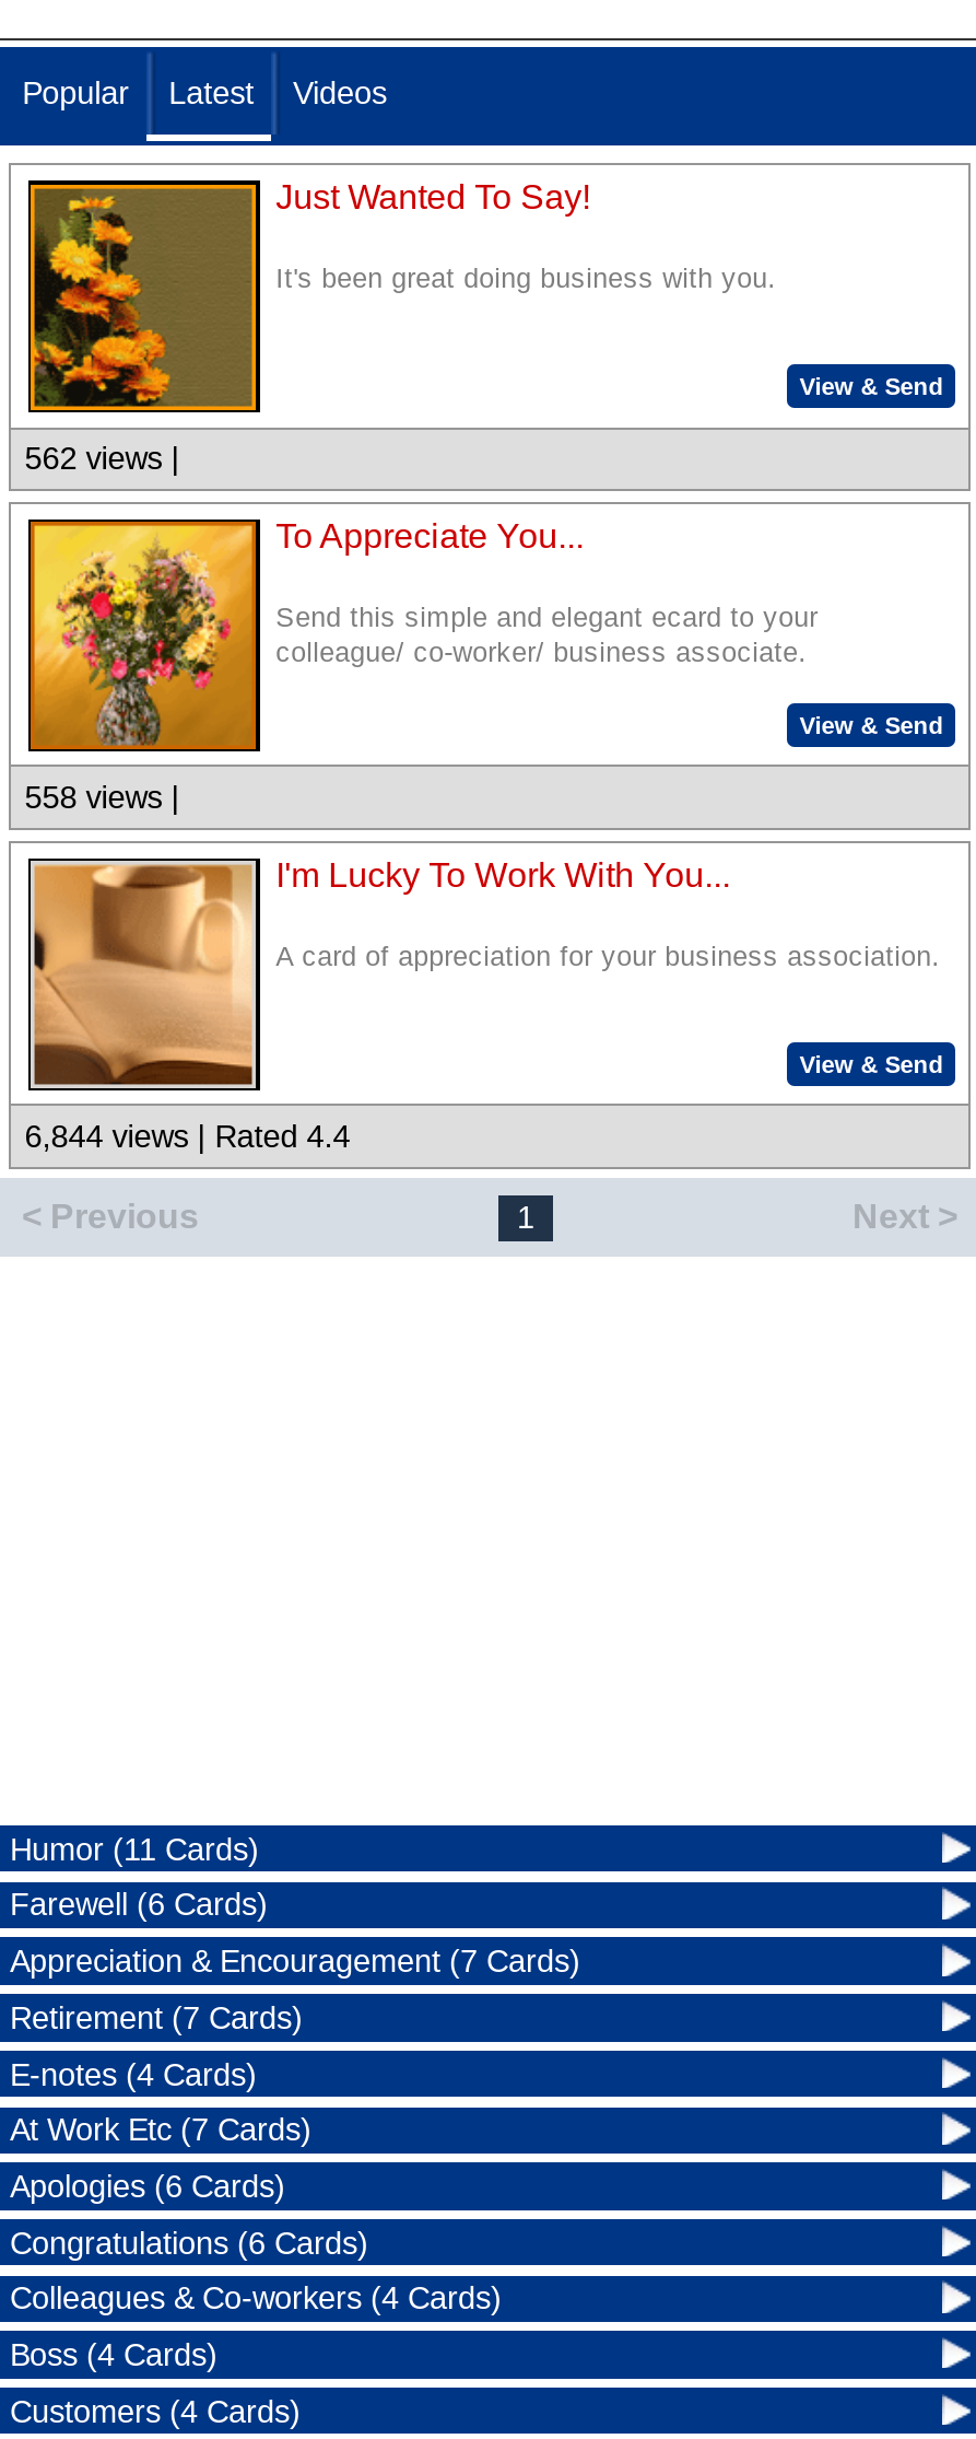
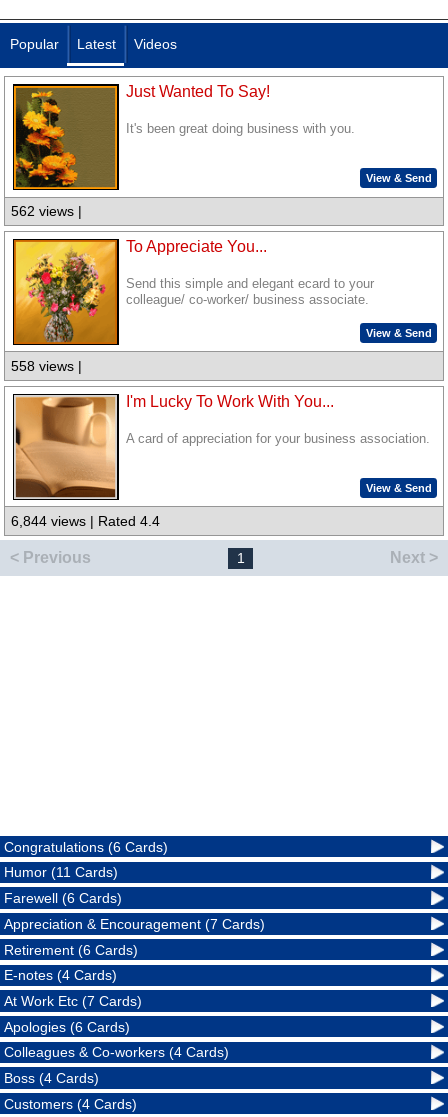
moved down: Humor (11 Cards) | Farewell (6 Cards) | Appreciation & Encouragement (7 Cards)

- Retirement (7 Cards)
+ Retirement (6 Cards)

moved down: E-notes (4 Cards) | At Work Etc (7 Cards) | Apologies (6 Cards)

moved up: Congratulations (6 Cards)
